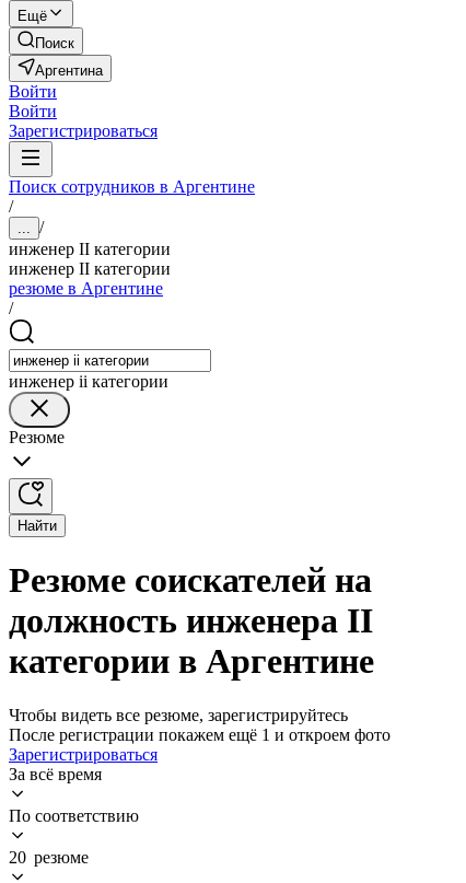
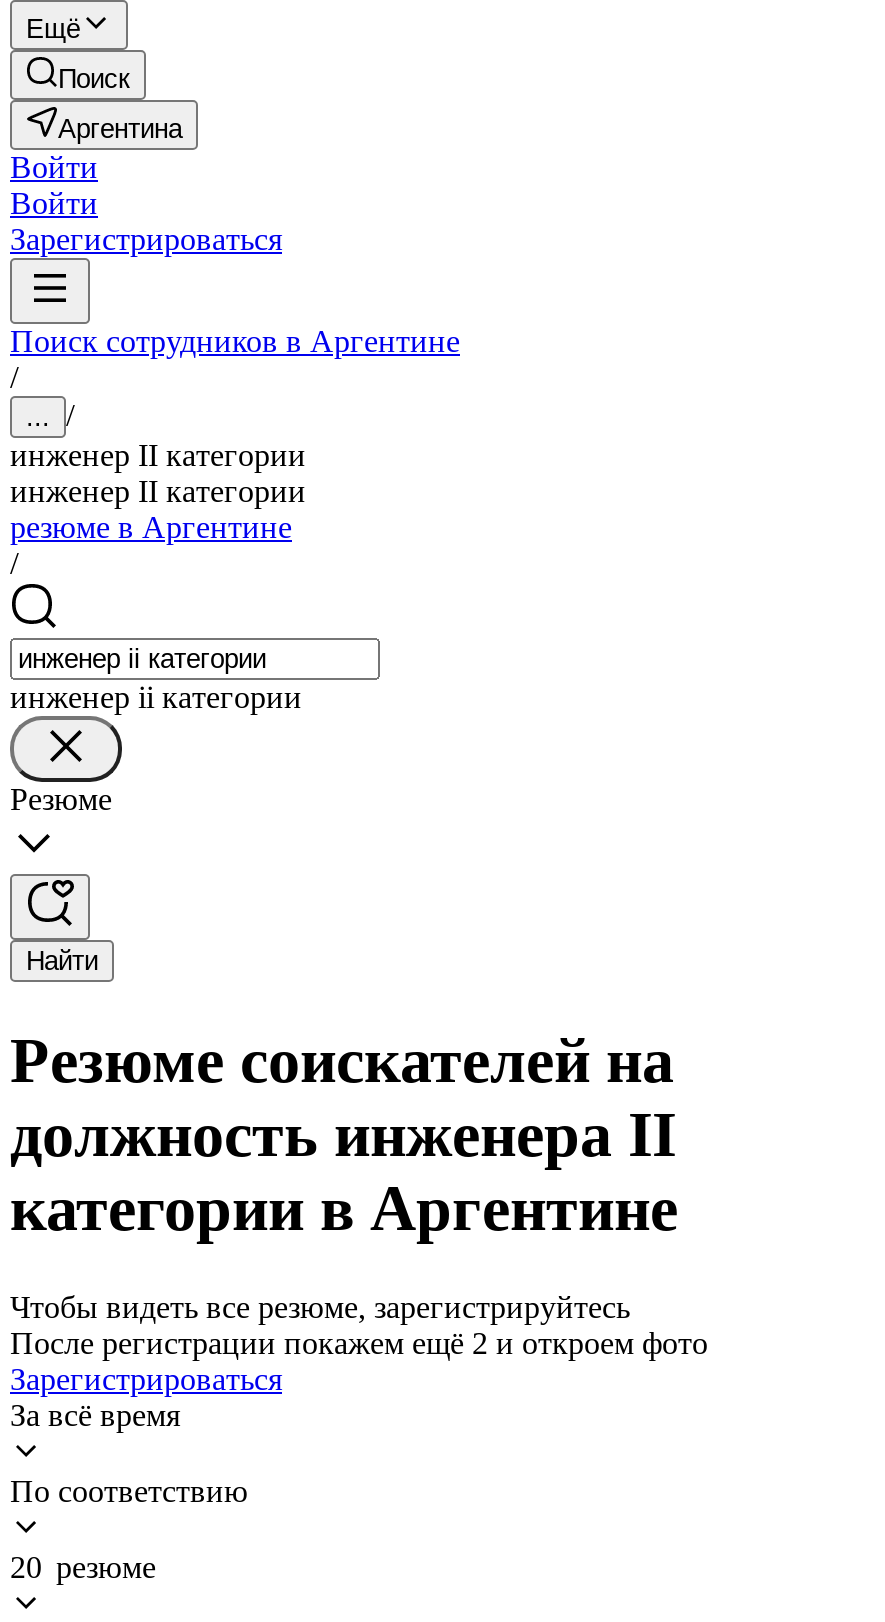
- После регистрации покажем ещё 1 и откроем фото
+ После регистрации покажем ещё 2 и откроем фото
